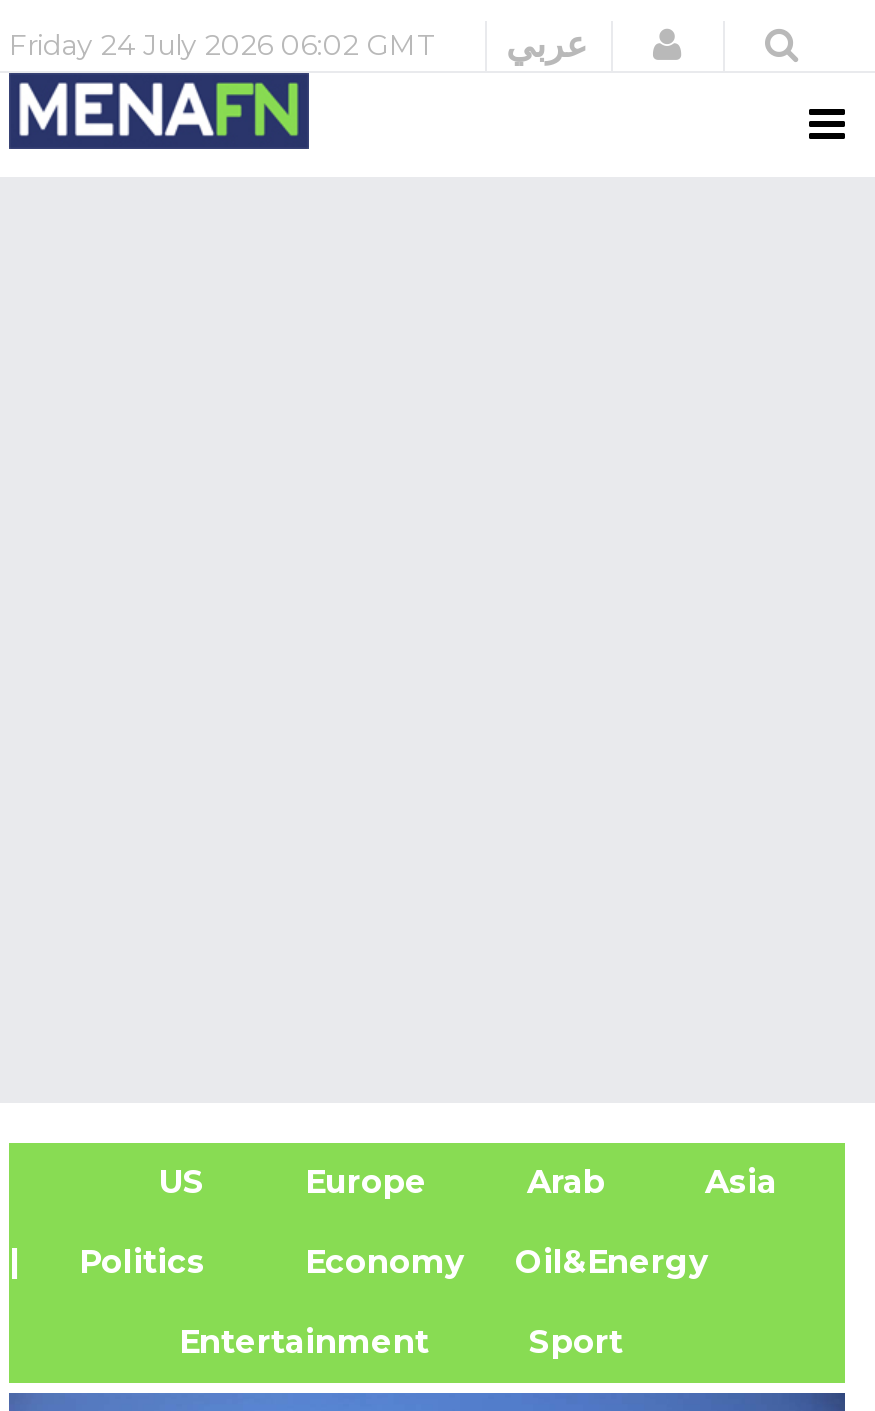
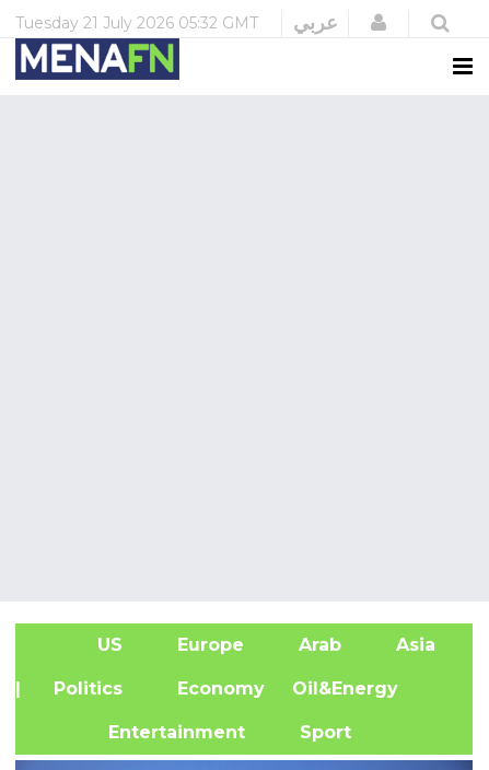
- Friday 24 July 2026 06:02 GMT
+ Tuesday 21 July 2026 05:32 GMT
